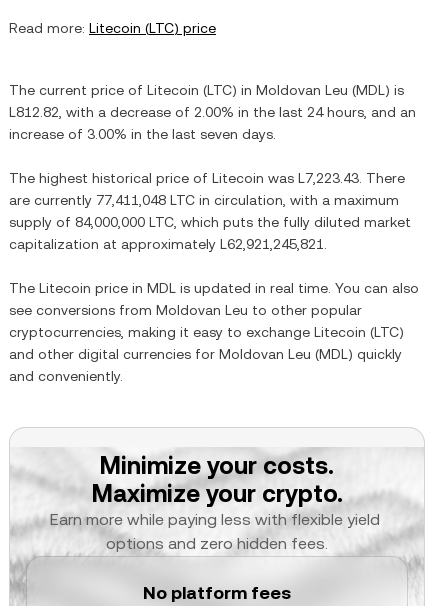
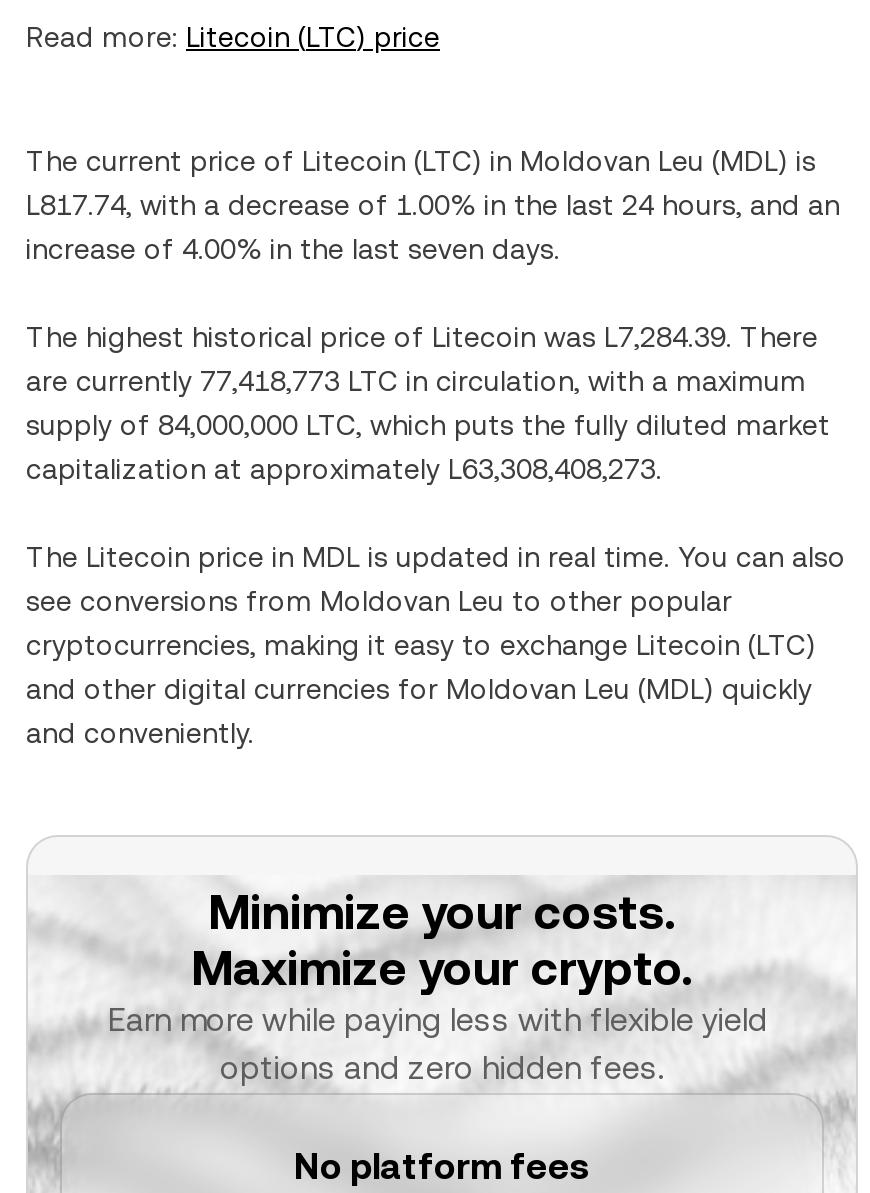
- L812.82, with a decrease of 2.00% in the last 24 hours, and an
+ L817.74, with a decrease of 1.00% in the last 24 hours, and an

- increase of 3.00% in the last seven days.
+ increase of 4.00% in the last seven days.

- The highest historical price of Litecoin was L7,223.43. There
+ The highest historical price of Litecoin was L7,284.39. There

- are currently 77,411,048 LTC in circulation, with a maximum
+ are currently 77,418,773 LTC in circulation, with a maximum

- capitalization at approximately L62,921,245,821.
+ capitalization at approximately L63,308,408,273.
